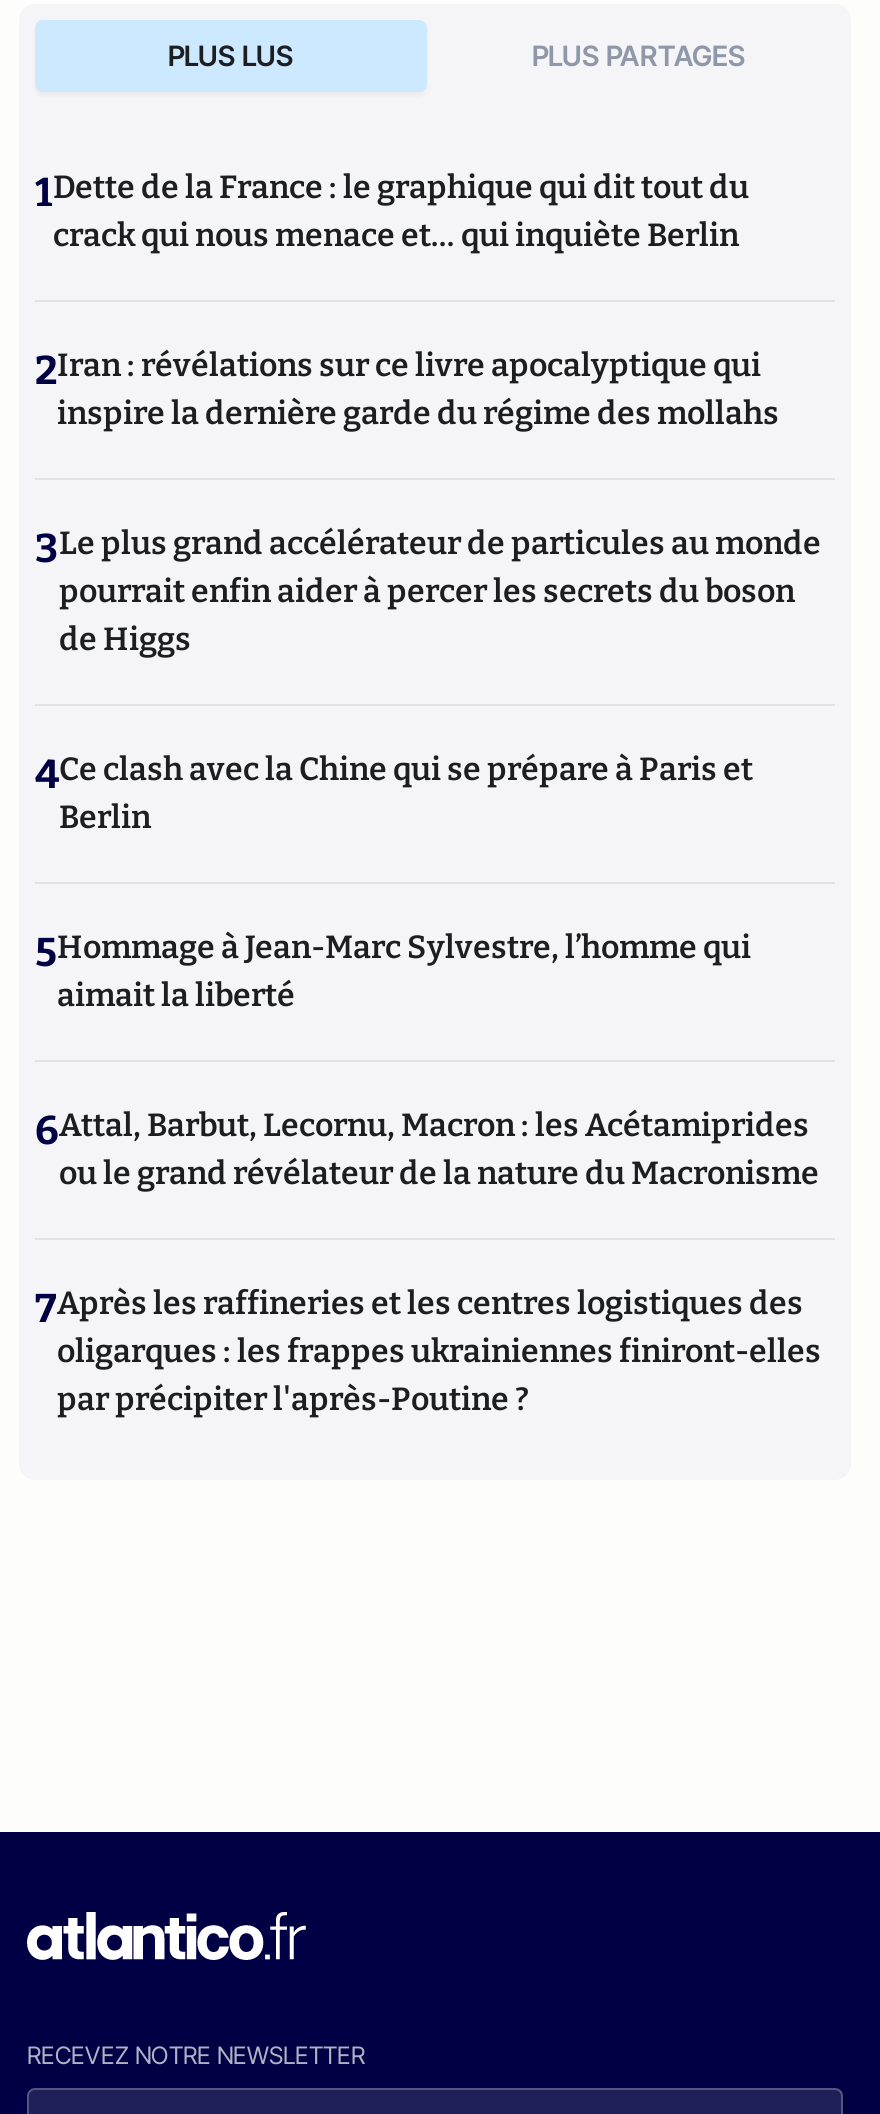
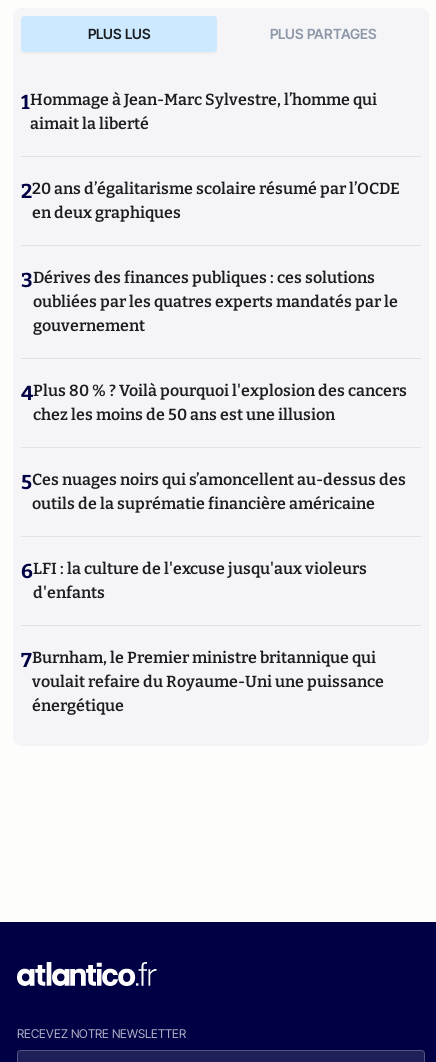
- 1Dette de la France : le graphique qui dit tout du
- crack qui nous menace et… qui inquiète Berlin
- 2Iran : révélations sur ce livre apocalyptique qui
- inspire la dernière garde du régime des mollahs
- 3Le plus grand accélérateur de particules au monde
- pourrait enfin aider à percer les secrets du boson
- de Higgs
- 4Ce clash avec la Chine qui se prépare à Paris et
- Berlin
- 5Hommage à Jean-Marc Sylvestre, l’homme qui
+ 1Hommage à Jean-Marc Sylvestre, l’homme qui

moved up: aimait la liberté

- 6Attal, Barbut, Lecornu, Macron : les Acétamiprides
- ou le grand révélateur de la nature du Macronisme
- 7Après les raffineries et les centres logistiques des
- oligarques : les frappes ukrainiennes finiront-elles
- par précipiter l'après-Poutine ?
+ 220 ans d’égalitarisme scolaire résumé par l’OCDE
+ en deux graphiques
+ 3Dérives des finances publiques : ces solutions
+ oubliées par les quatres experts mandatés par le
+ gouvernement
+ 4Plus 80 % ? Voilà pourquoi l'explosion des cancers
+ chez les moins de 50 ans est une illusion
+ 5Ces nuages noirs qui s’amoncellent au-dessus des
+ outils de la suprématie financière américaine
+ 6LFI : la culture de l'excuse jusqu'aux violeurs
+ d'enfants
+ 7Burnham, le Premier ministre britannique qui
+ voulait refaire du Royaume-Uni une puissance
+ énergétique
